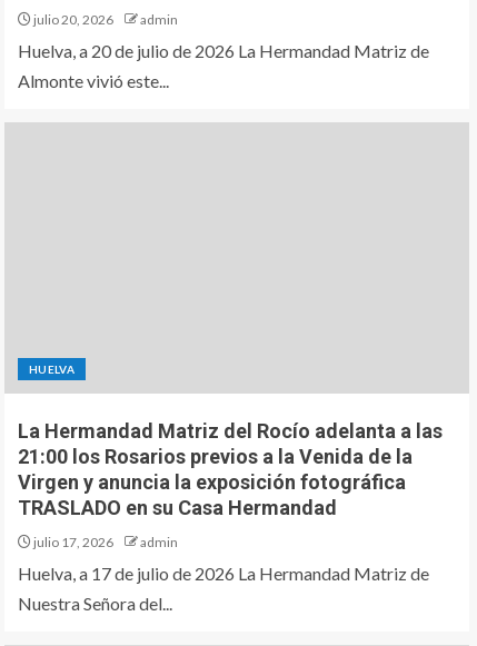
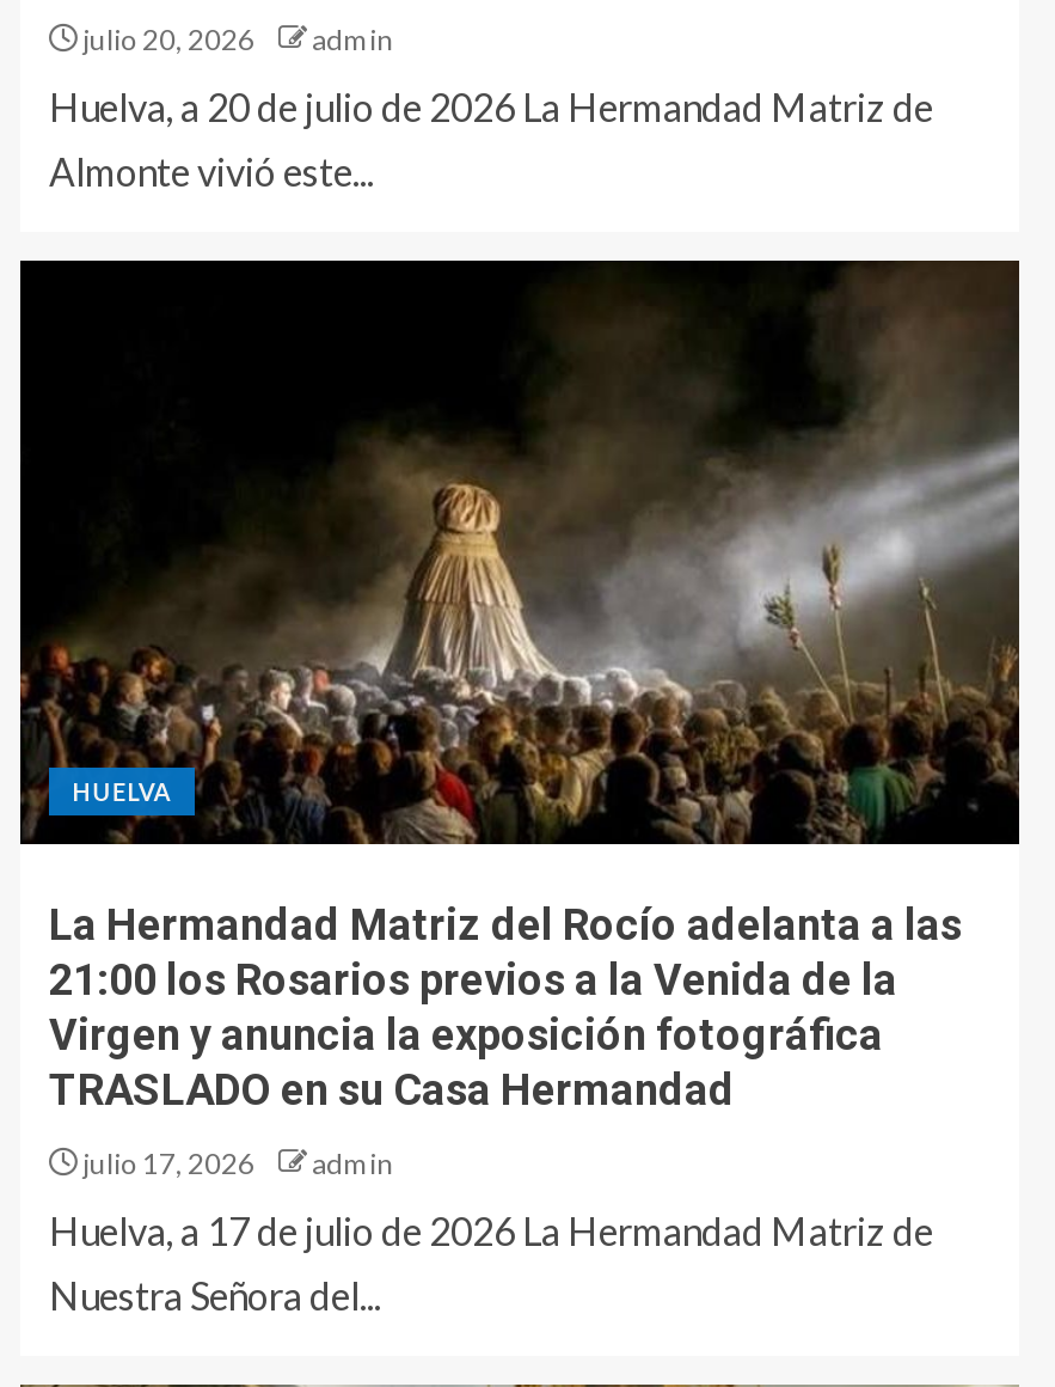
+ [image]
